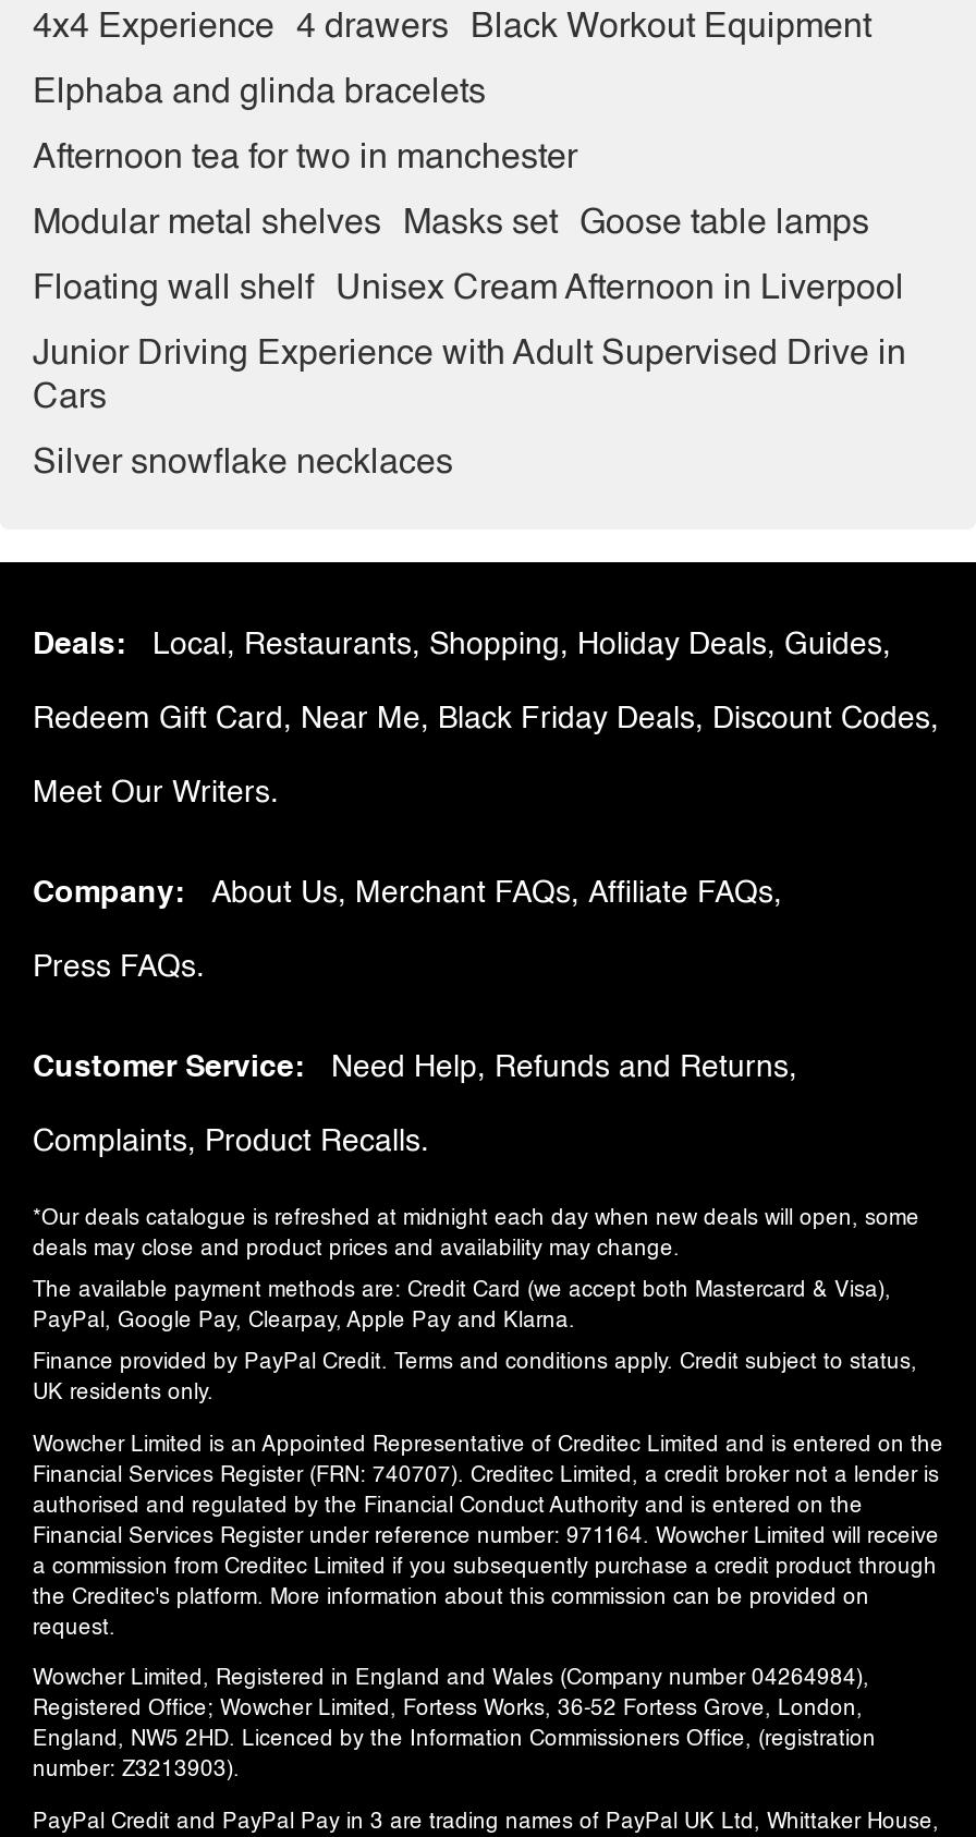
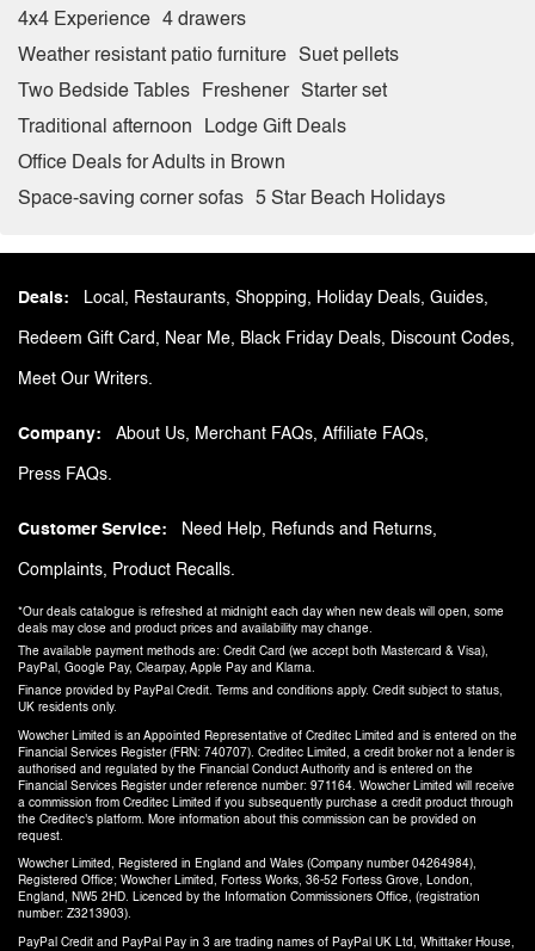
- Black Workout Equipment
- Elphaba and glinda bracelets
- Afternoon tea for two in manchester
- Modular metal shelves
- Masks set
- Goose table lamps
- Floating wall shelf
- Unisex Cream Afternoon in Liverpool
- Junior Driving Experience with Adult Supervised Drive in
- Cars
- Silver snowflake necklaces
+ Weather resistant patio furniture
+ Suet pellets
+ Two Bedside Tables
+ Freshener
+ Starter set
+ Traditional afternoon
+ Lodge Gift Deals
+ Office Deals for Adults in Brown
+ Space-saving corner sofas
+ 5 Star Beach Holidays
